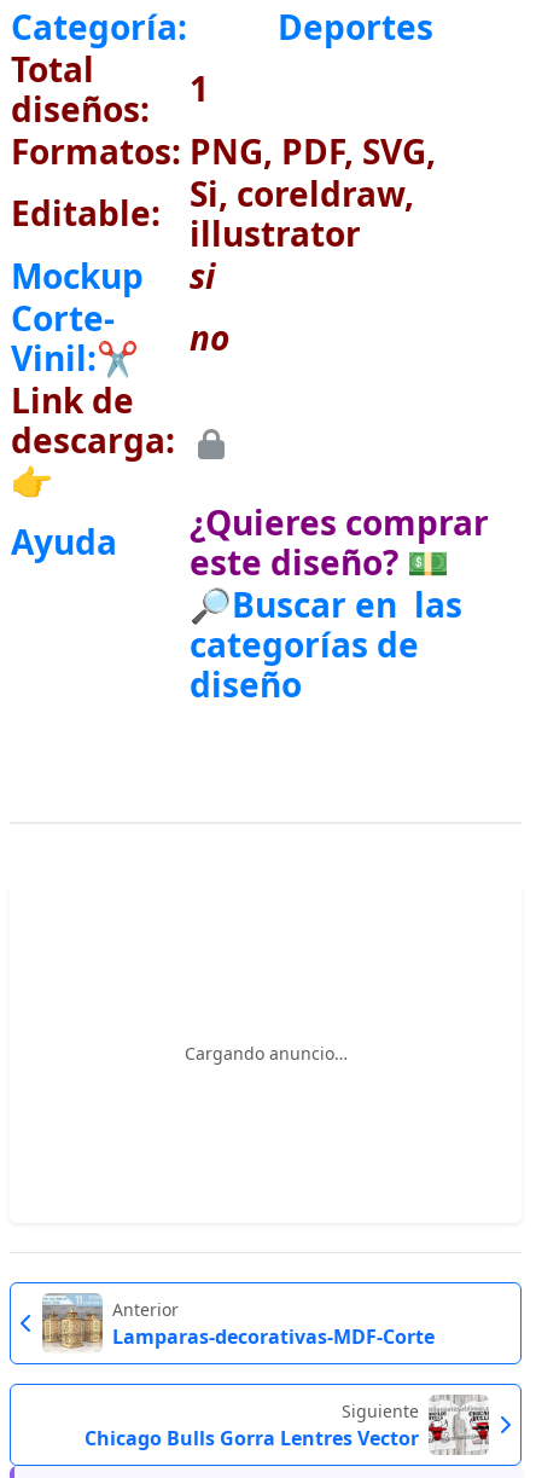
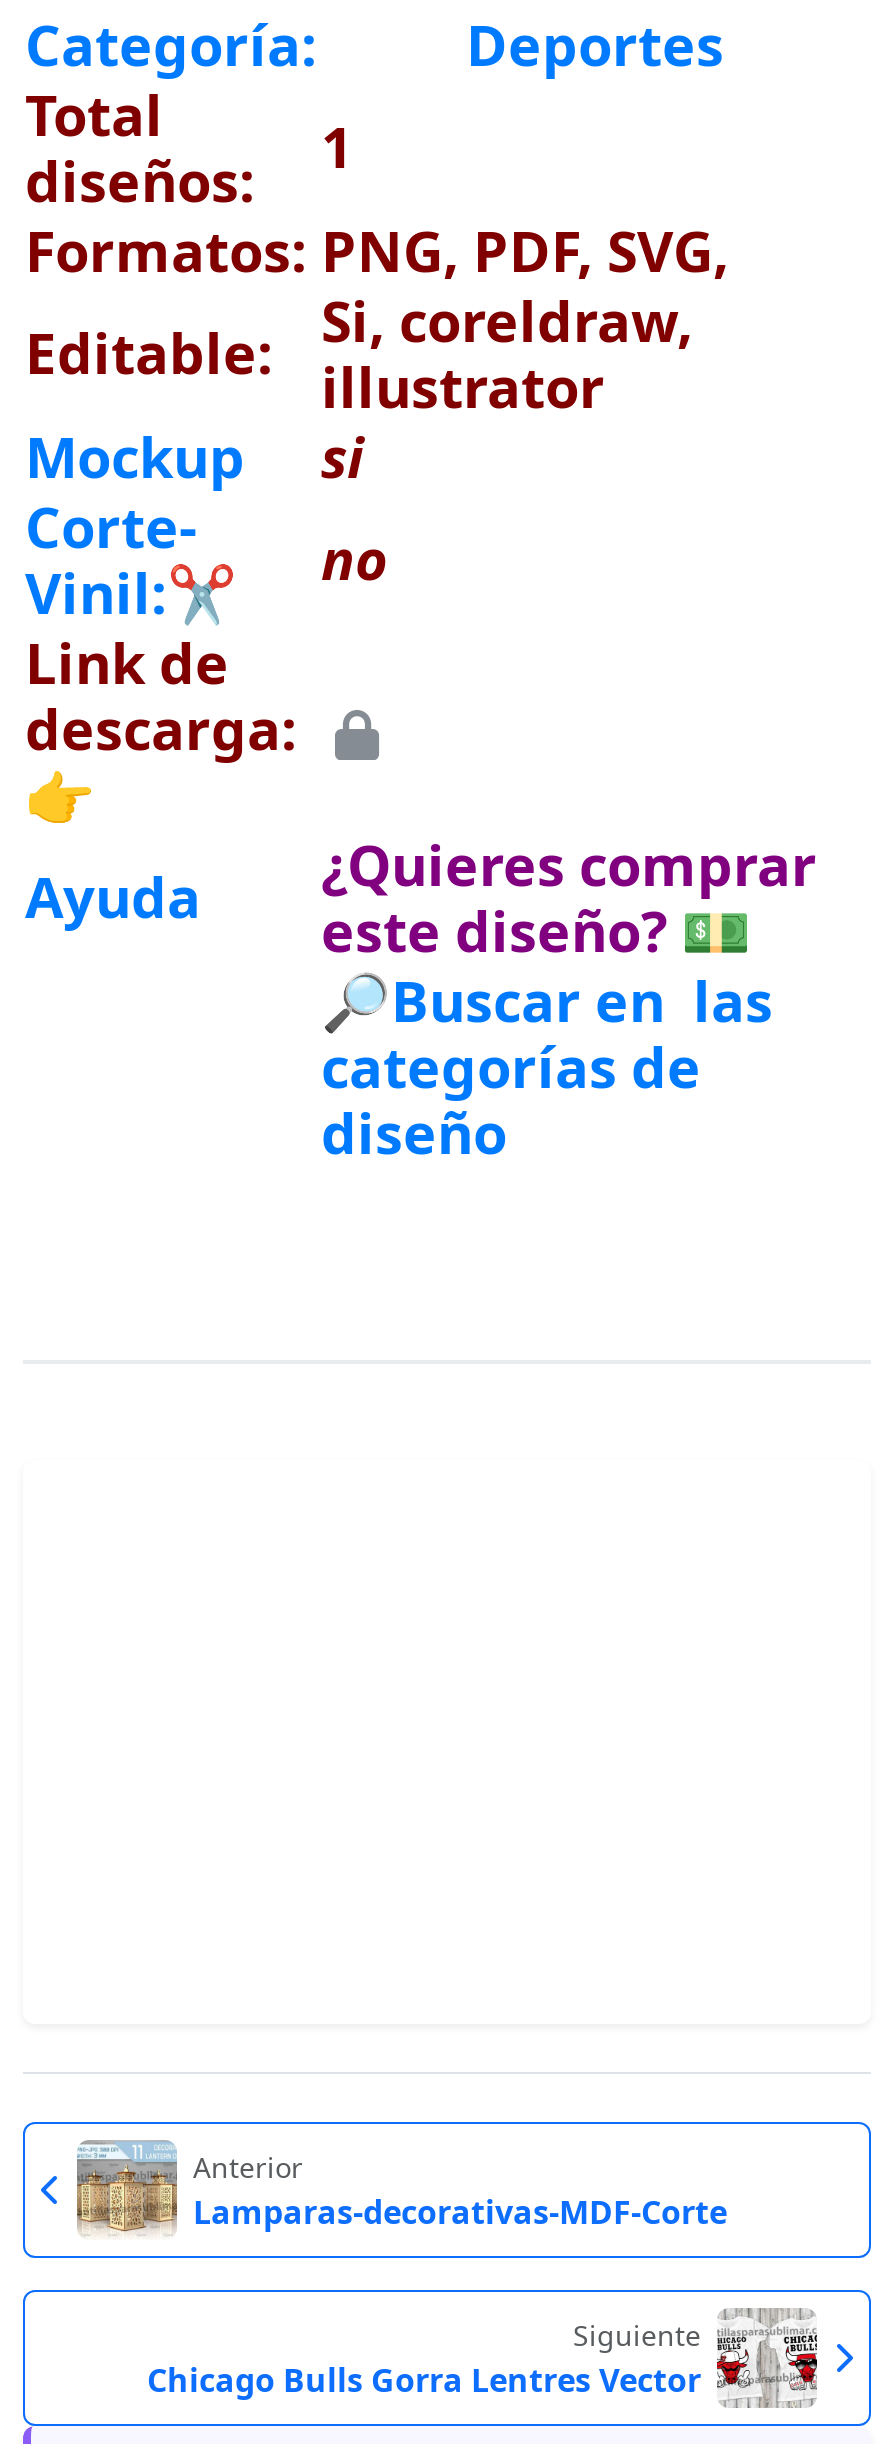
- Cargando anuncio…
